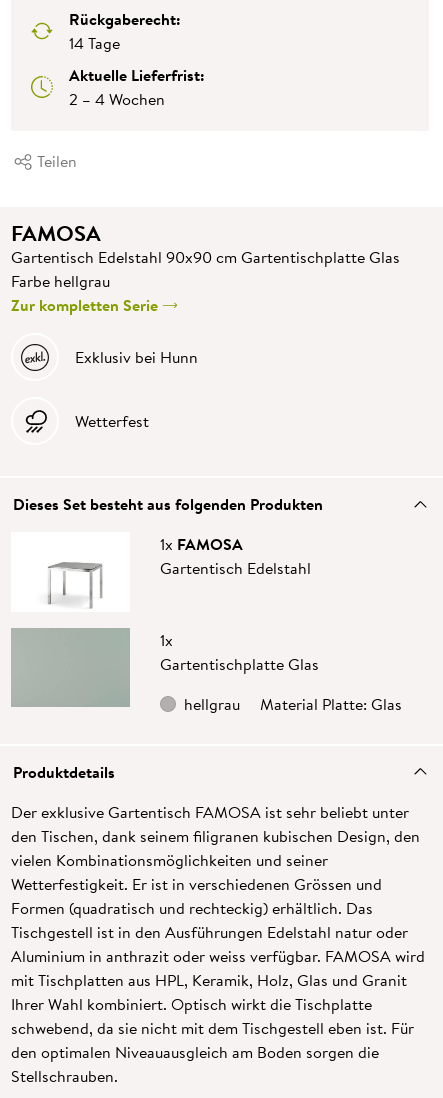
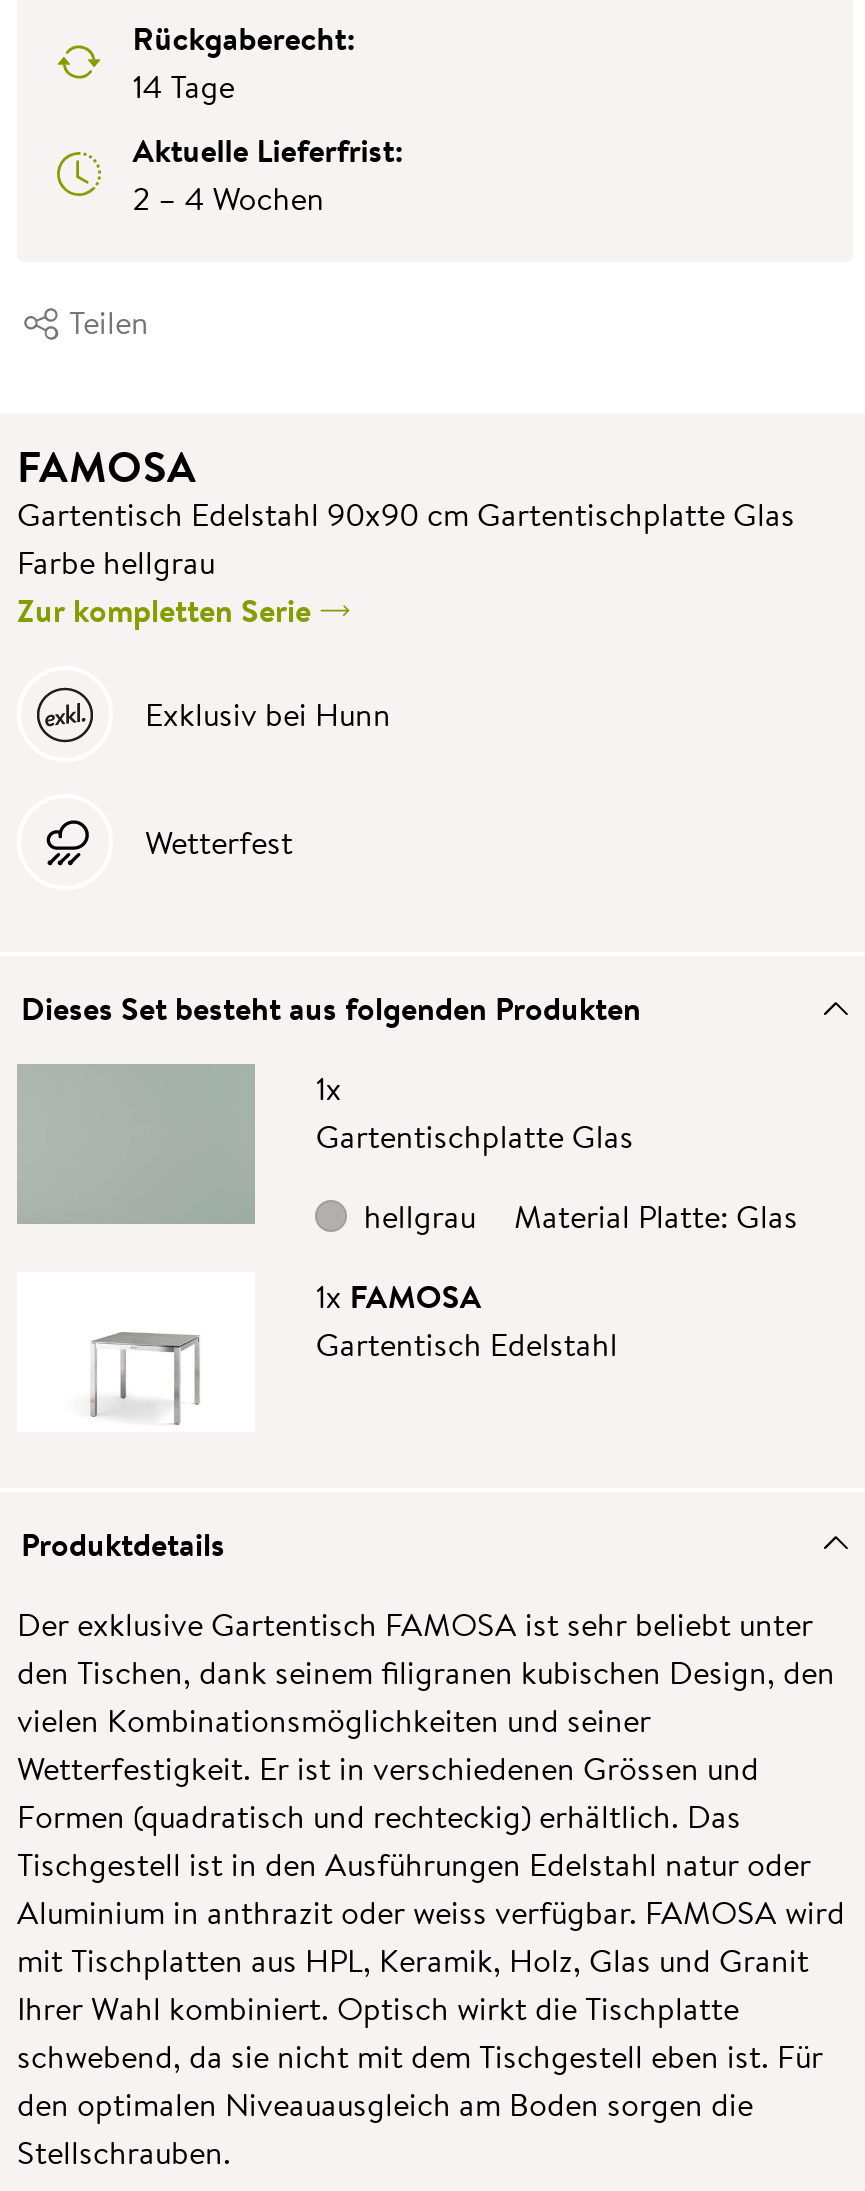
moved down: 1x FAMOSA | Gartentisch Edelstahl

moved down: [image]

moved up: 1x | Gartentischplatte Glas | hellgrau | Material Platte: Glas
